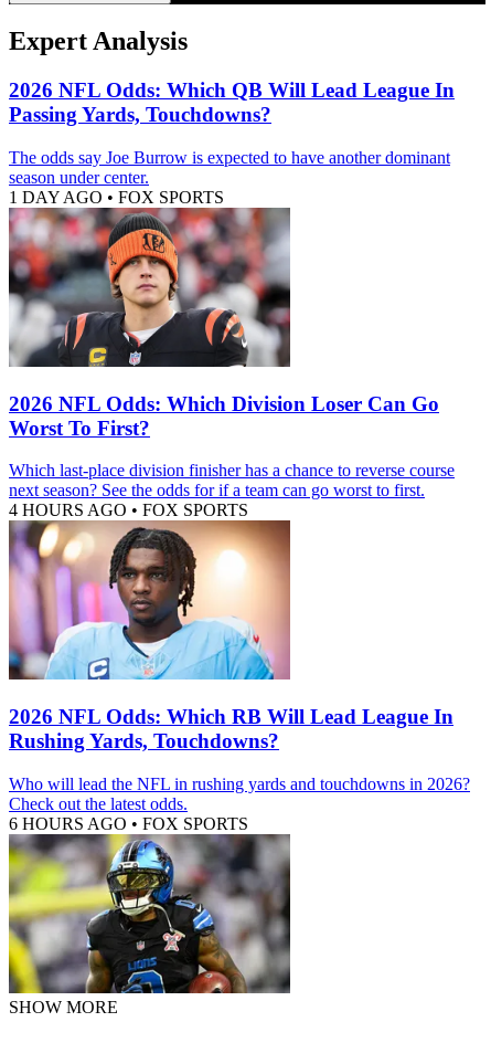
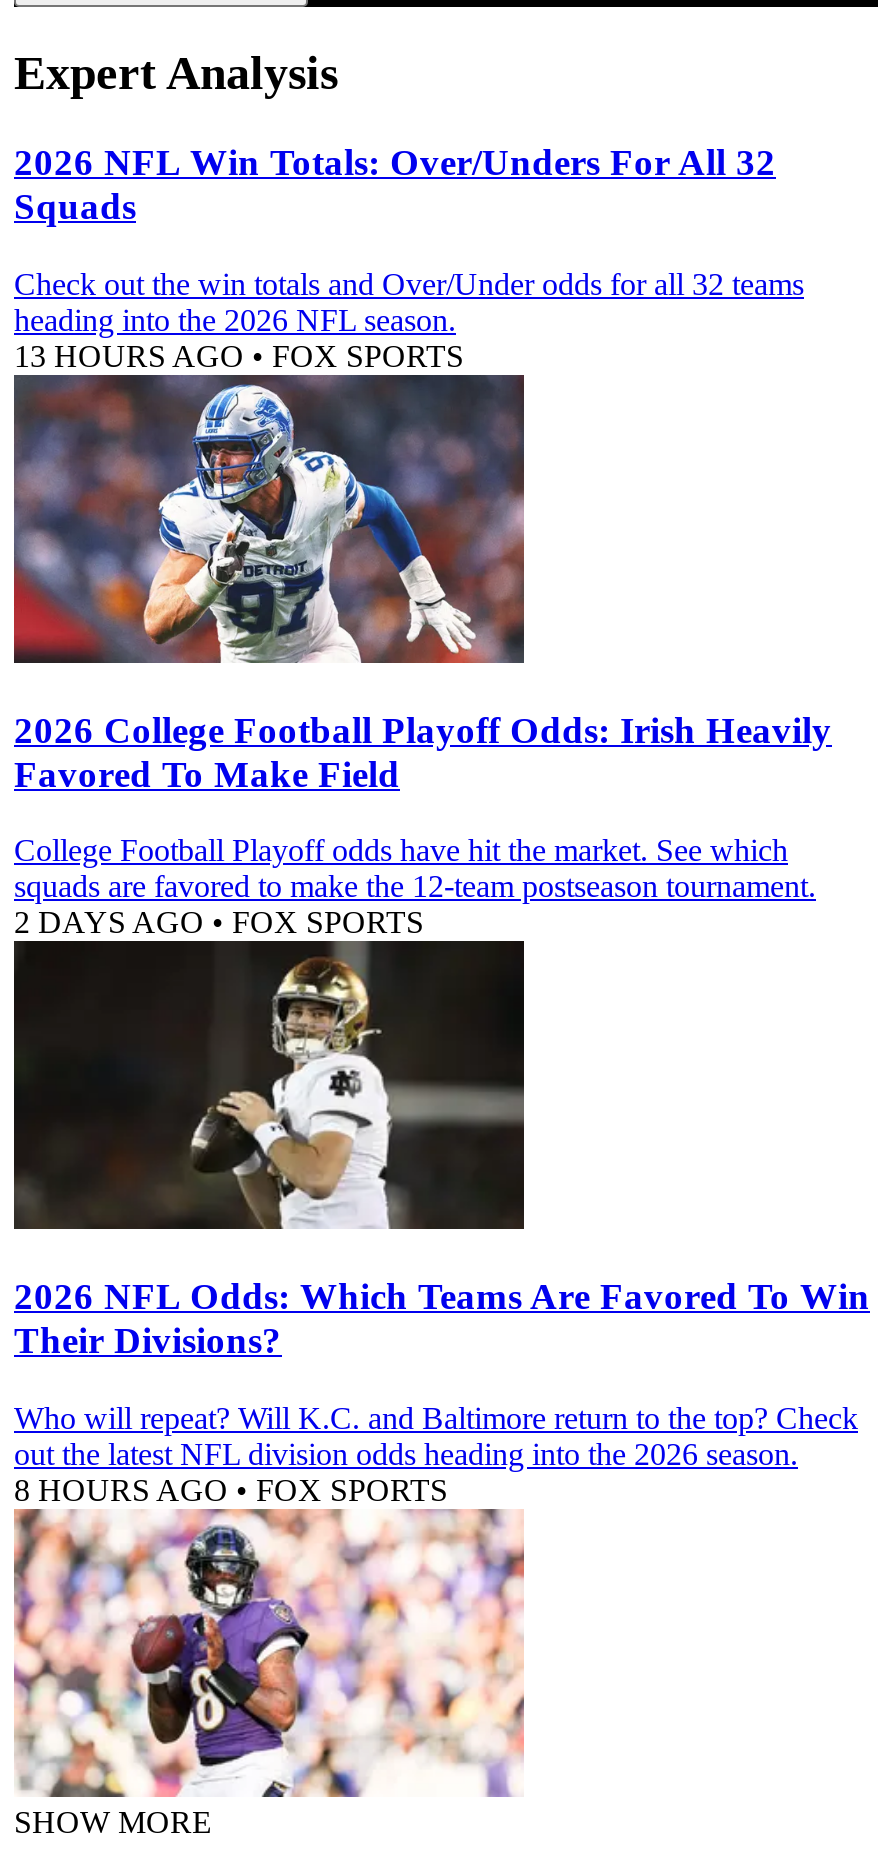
- 2026 NFL Odds: Which QB Will Lead League In
- Passing Yards, Touchdowns?
+ 2026 NFL Win Totals: Over/Unders For All 32
+ Squads

- The odds say Joe Burrow is expected to have another dominant
- season under center.
- 1 DAY AGO • FOX SPORTS
+ Check out the win totals and Over/Under odds for all 32 teams
+ heading into the 2026 NFL season.
+ 13 HOURS AGO • FOX SPORTS

- [image]
- 2026 NFL Odds: Which Division Loser Can Go
- Worst To First?
+ [image]
+ 2026 College Football Playoff Odds: Irish Heavily
+ Favored To Make Field

- [image]
- Which last-place division finisher has a chance to reverse course
- next season? See the odds for if a team can go worst to first.
- 4 HOURS AGO • FOX SPORTS
+ [image]
+ College Football Playoff odds have hit the market. See which
+ squads are favored to make the 12-team postseason tournament.
+ 2 DAYS AGO • FOX SPORTS

- 2026 NFL Odds: Which RB Will Lead League In
- Rushing Yards, Touchdowns?
+ 2026 NFL Odds: Which Teams Are Favored To Win
+ Their Divisions?

- Who will lead the NFL in rushing yards and touchdowns in 2026?
- Check out the latest odds.
- 6 HOURS AGO • FOX SPORTS
+ Who will repeat? Will K.C. and Baltimore return to the top? Check
+ out the latest NFL division odds heading into the 2026 season.
+ 8 HOURS AGO • FOX SPORTS

- [image]
+ [image]
